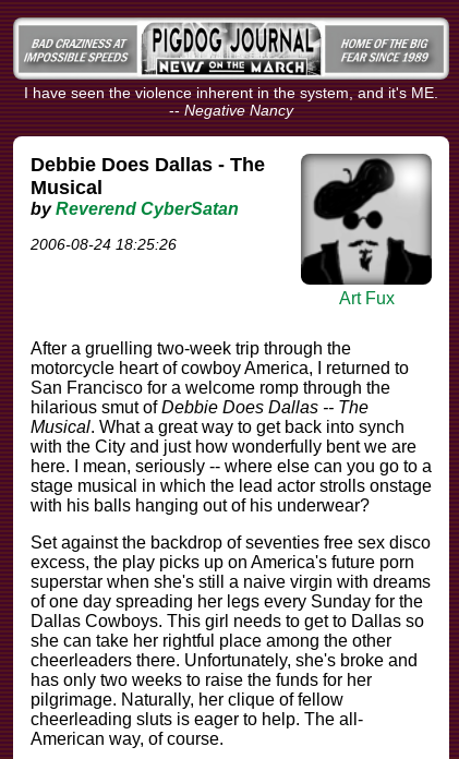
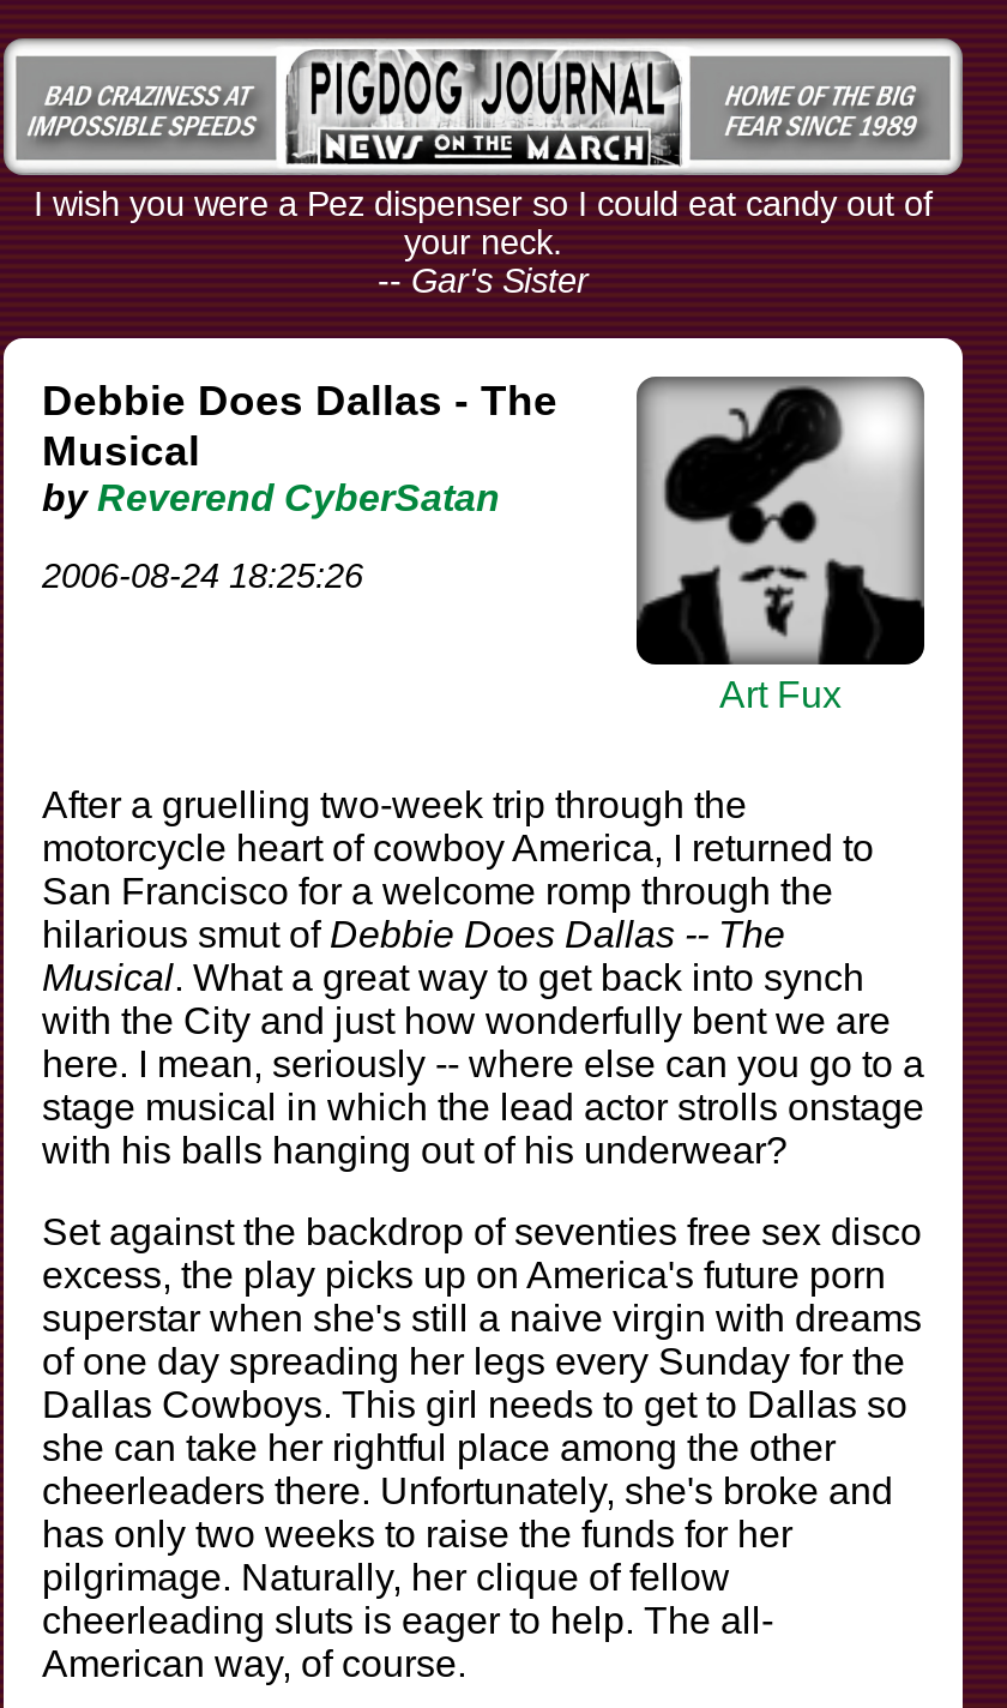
- I have seen the violence inherent in the system, and it's ME.
- -- Negative Nancy
+ I wish you were a Pez dispenser so I could eat candy out of
+ your neck.
+ --Gar's Sister
